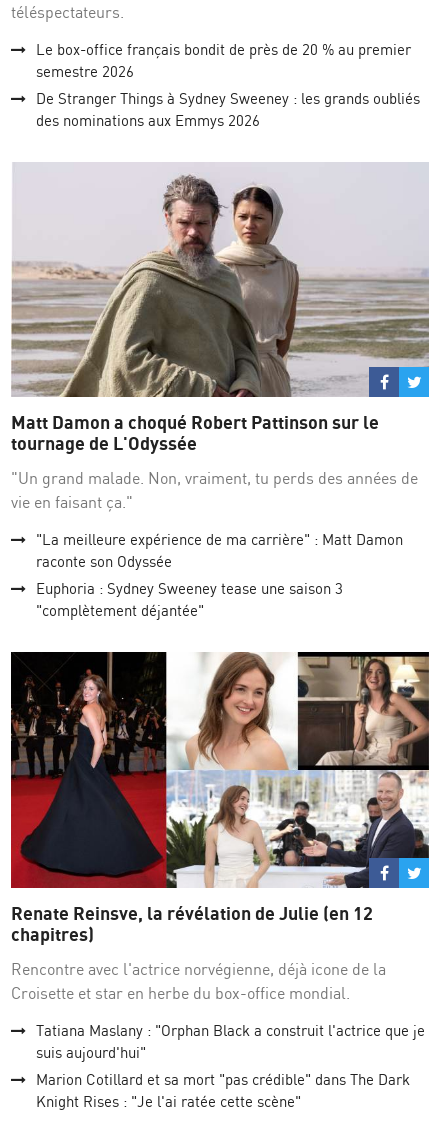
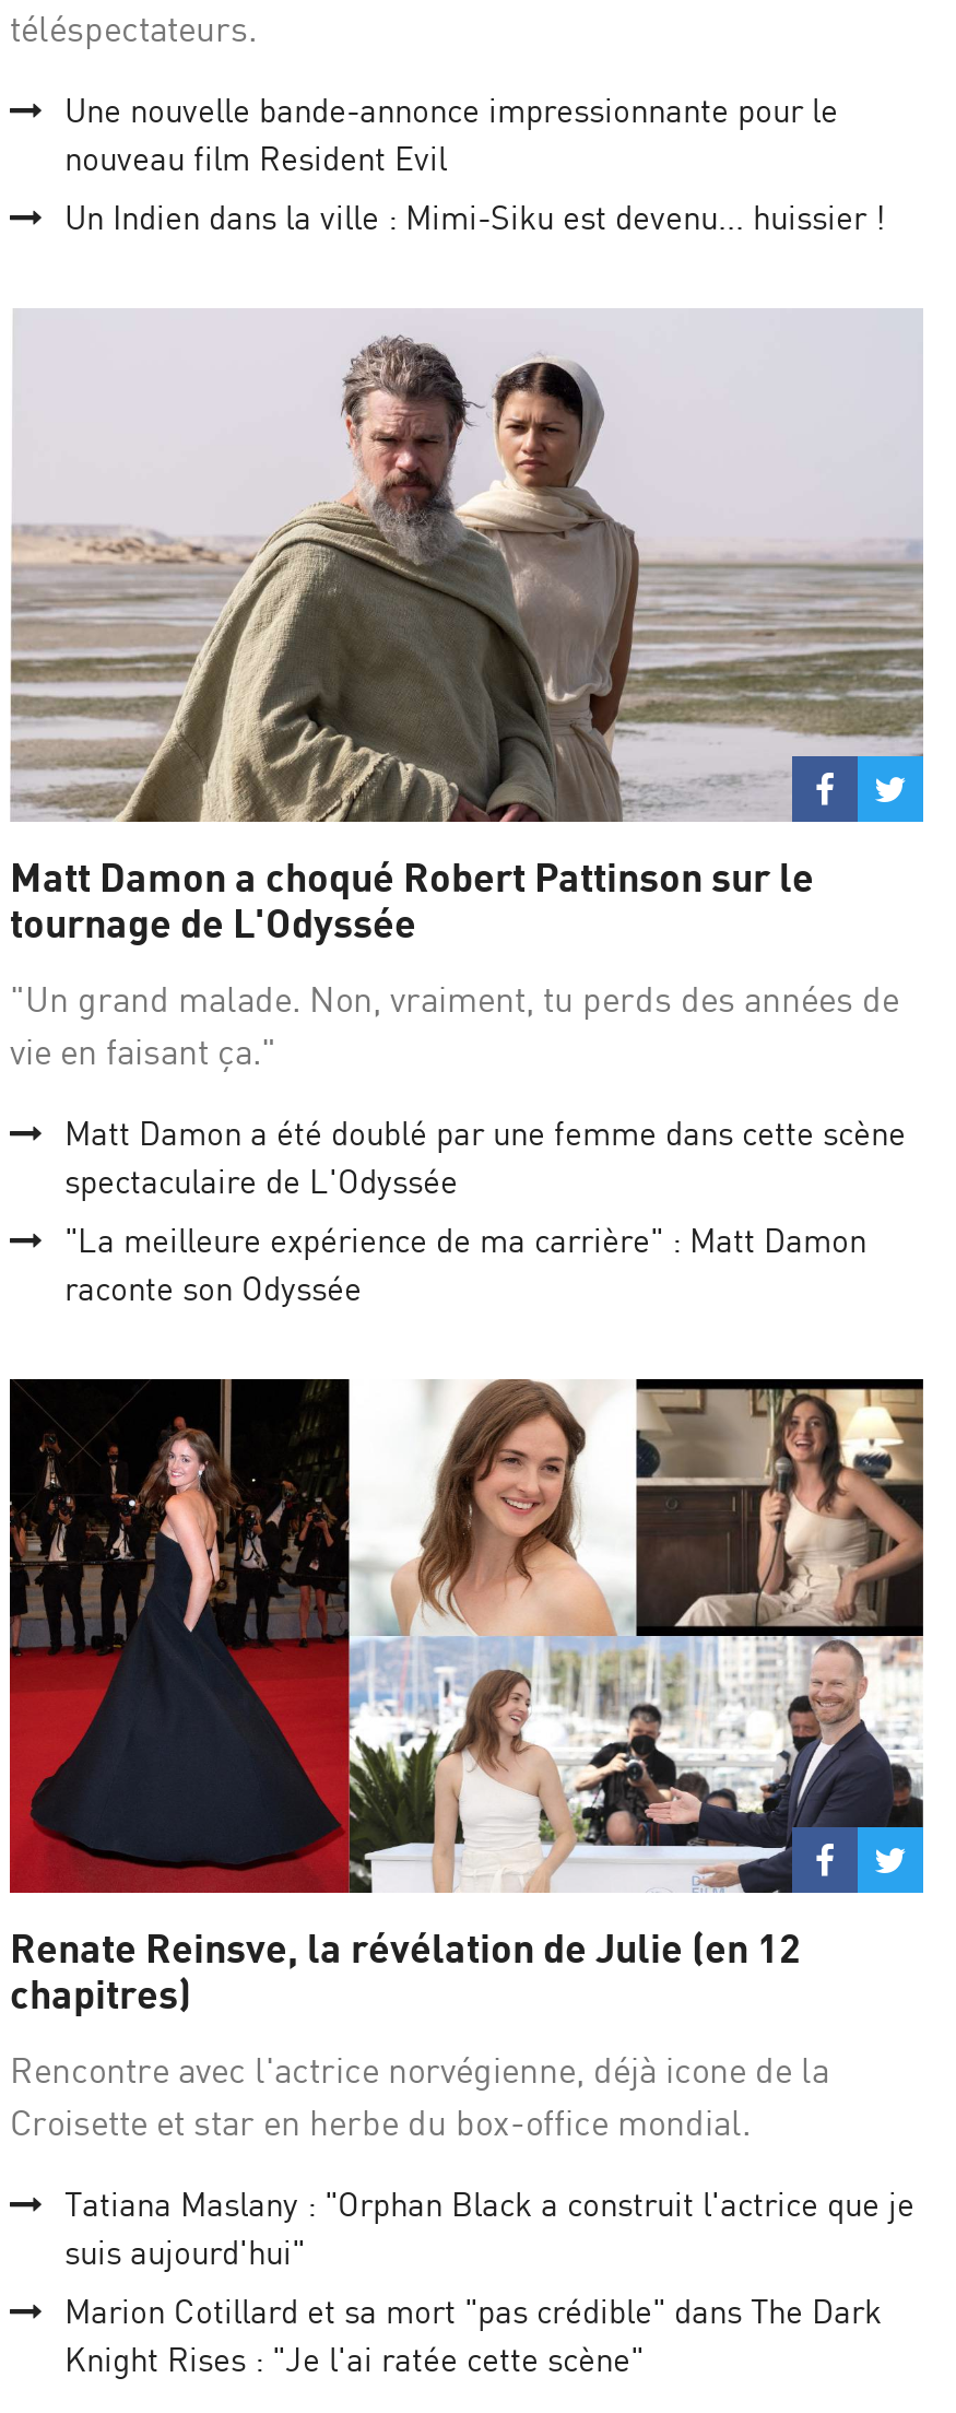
- Le box-office français bondit de près de 20 % au premier
- semestre 2026
- De Stranger Things à Sydney Sweeney : les grands oubliés
- des nominations aux Emmys 2026
+ Une nouvelle bande-annonce impressionnante pour le
+ nouveau film Resident Evil
+ Un Indien dans la ville : Mimi-Siku est devenu... huissier !

+ Matt Damon a été doublé par une femme dans cette scène
+ spectaculaire de L'Odyssée

moved down: "La meilleure expérience de ma carrière" : Matt Damon | raconte son Odyssée

- Euphoria : Sydney Sweeney tease une saison 3
- "complètement déjantée"
